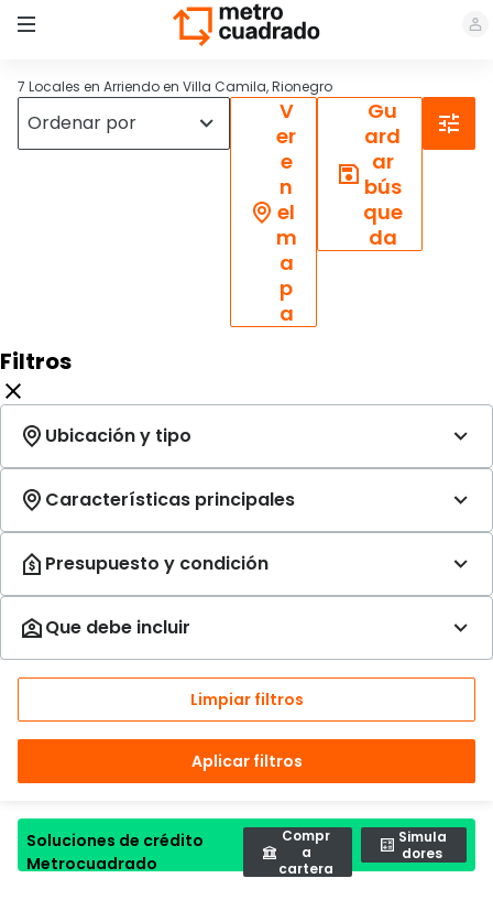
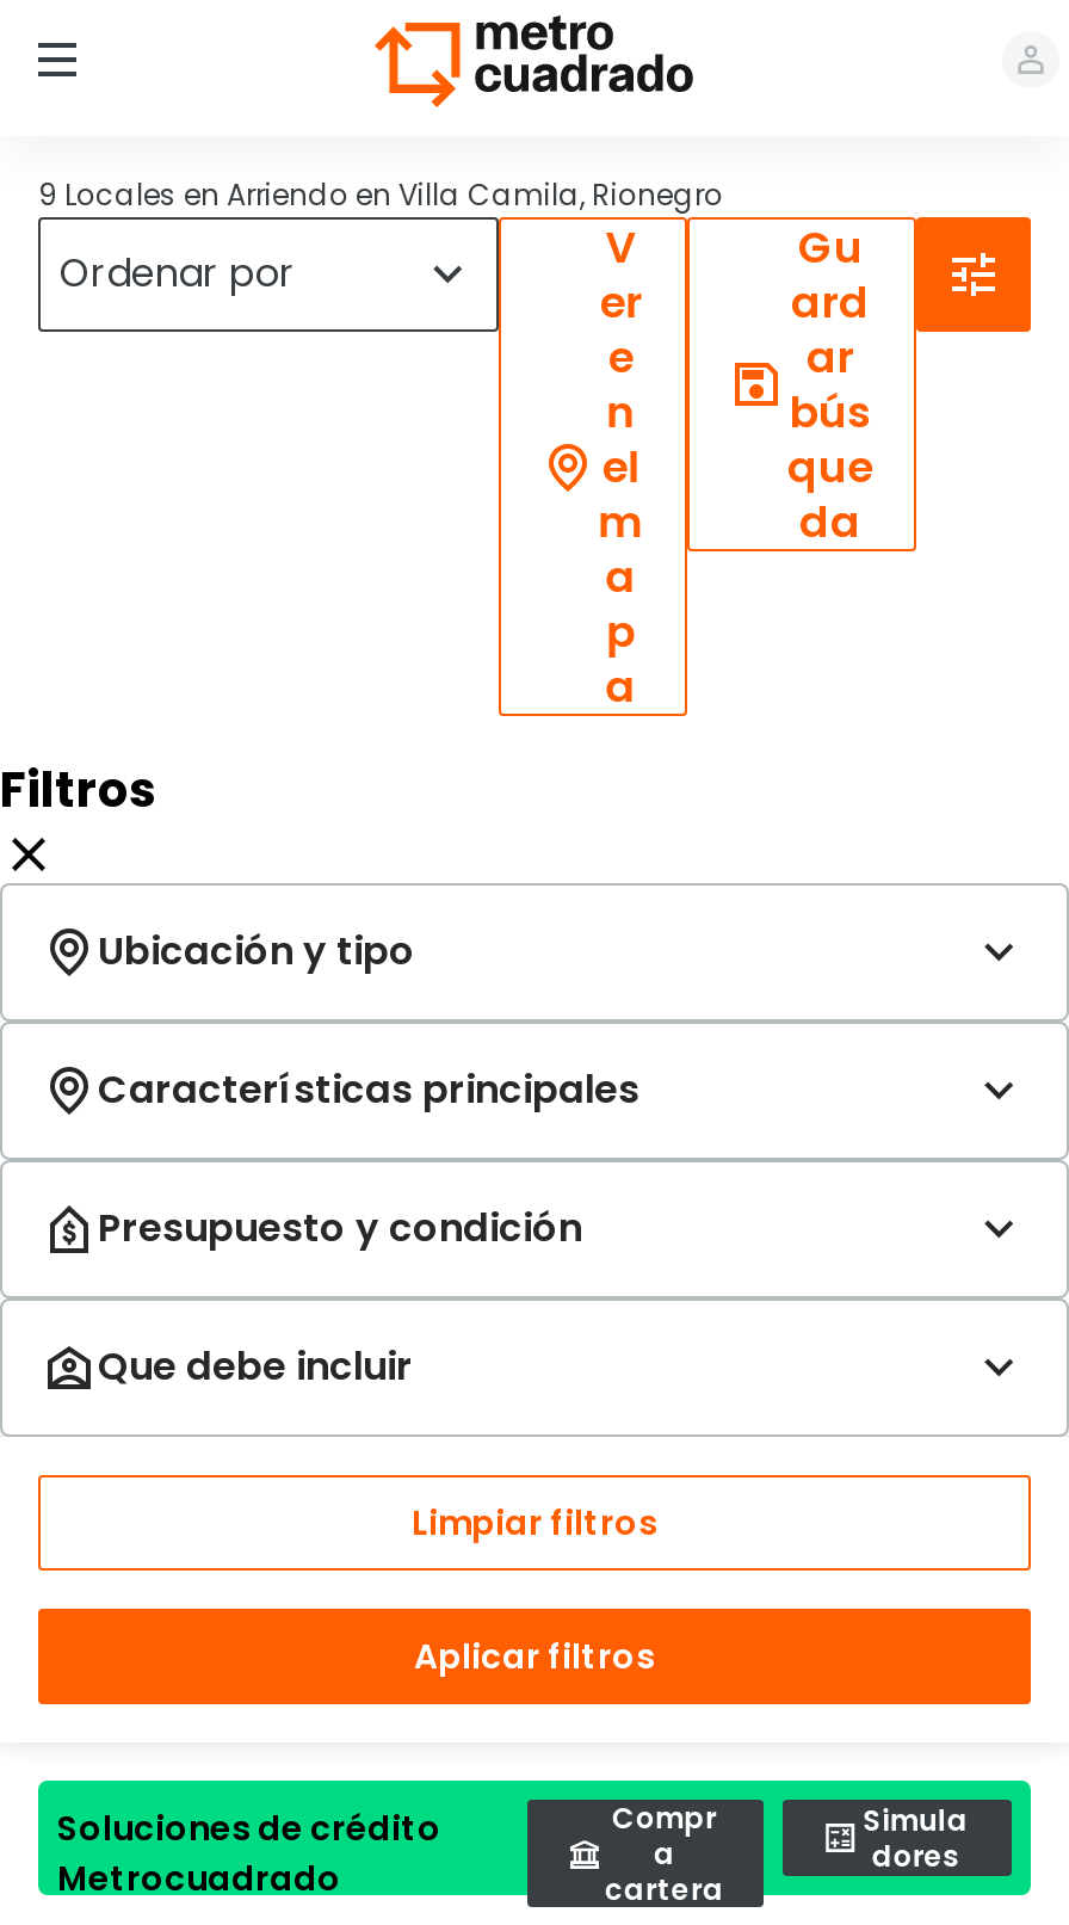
- 7 Locales en Arriendo en Villa Camila, Rionegro
+ 9 Locales en Arriendo en Villa Camila, Rionegro
